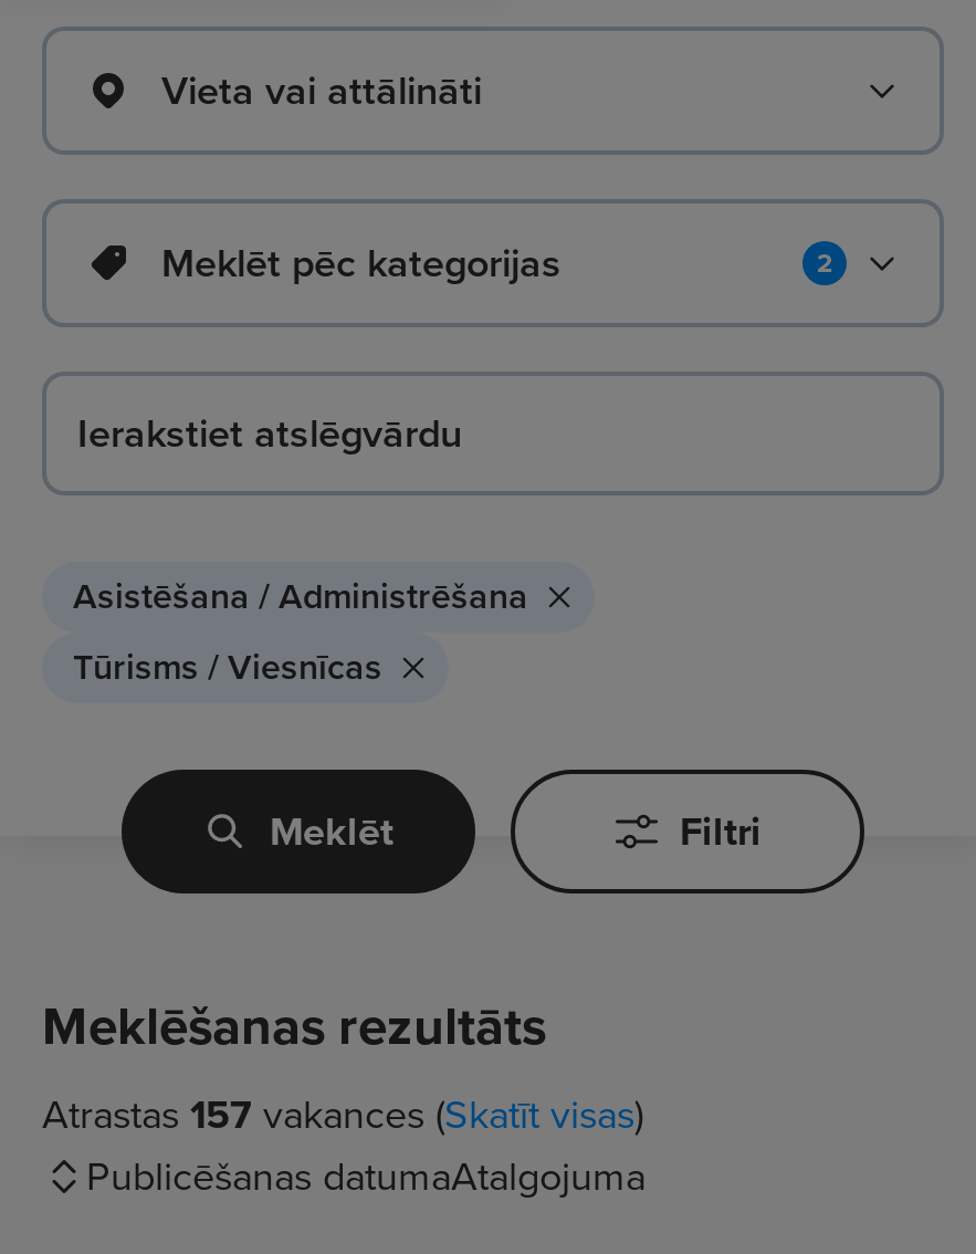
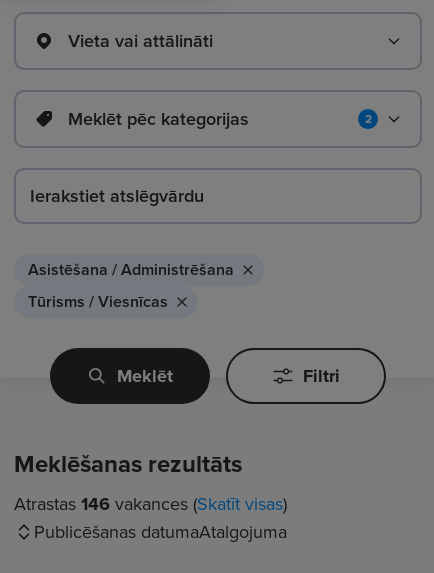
- Atrastas 157 vakances (Skatīt visas)
+ Atrastas 146 vakances (Skatīt visas)
